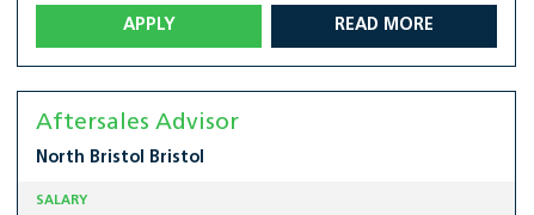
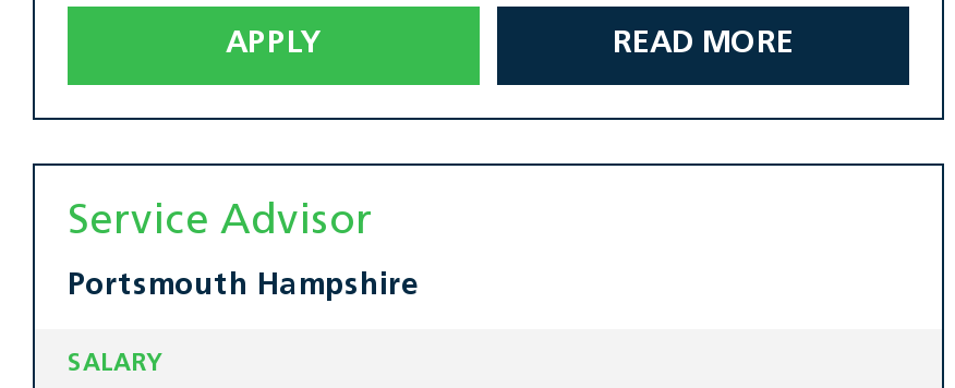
- Aftersales Advisor
+ Service Advisor

- North Bristol Bristol
+ Portsmouth Hampshire
